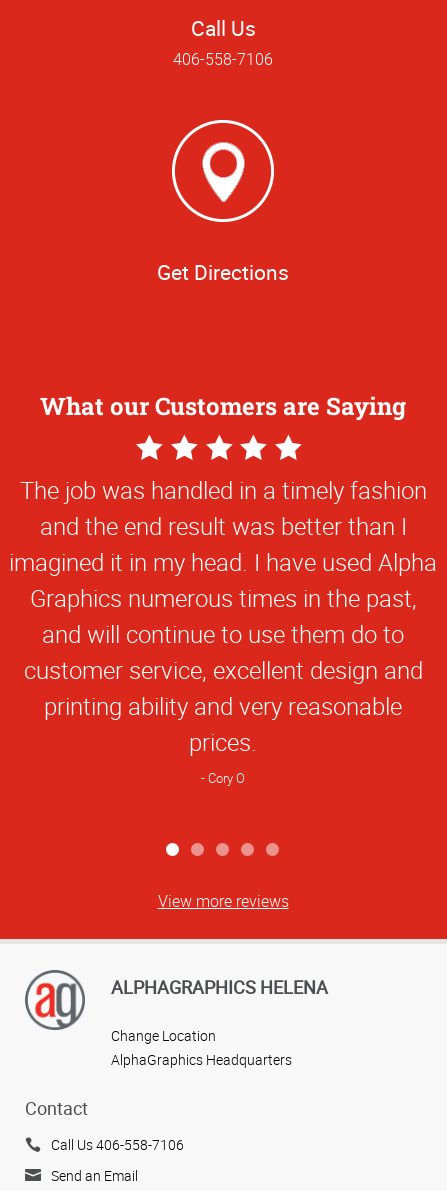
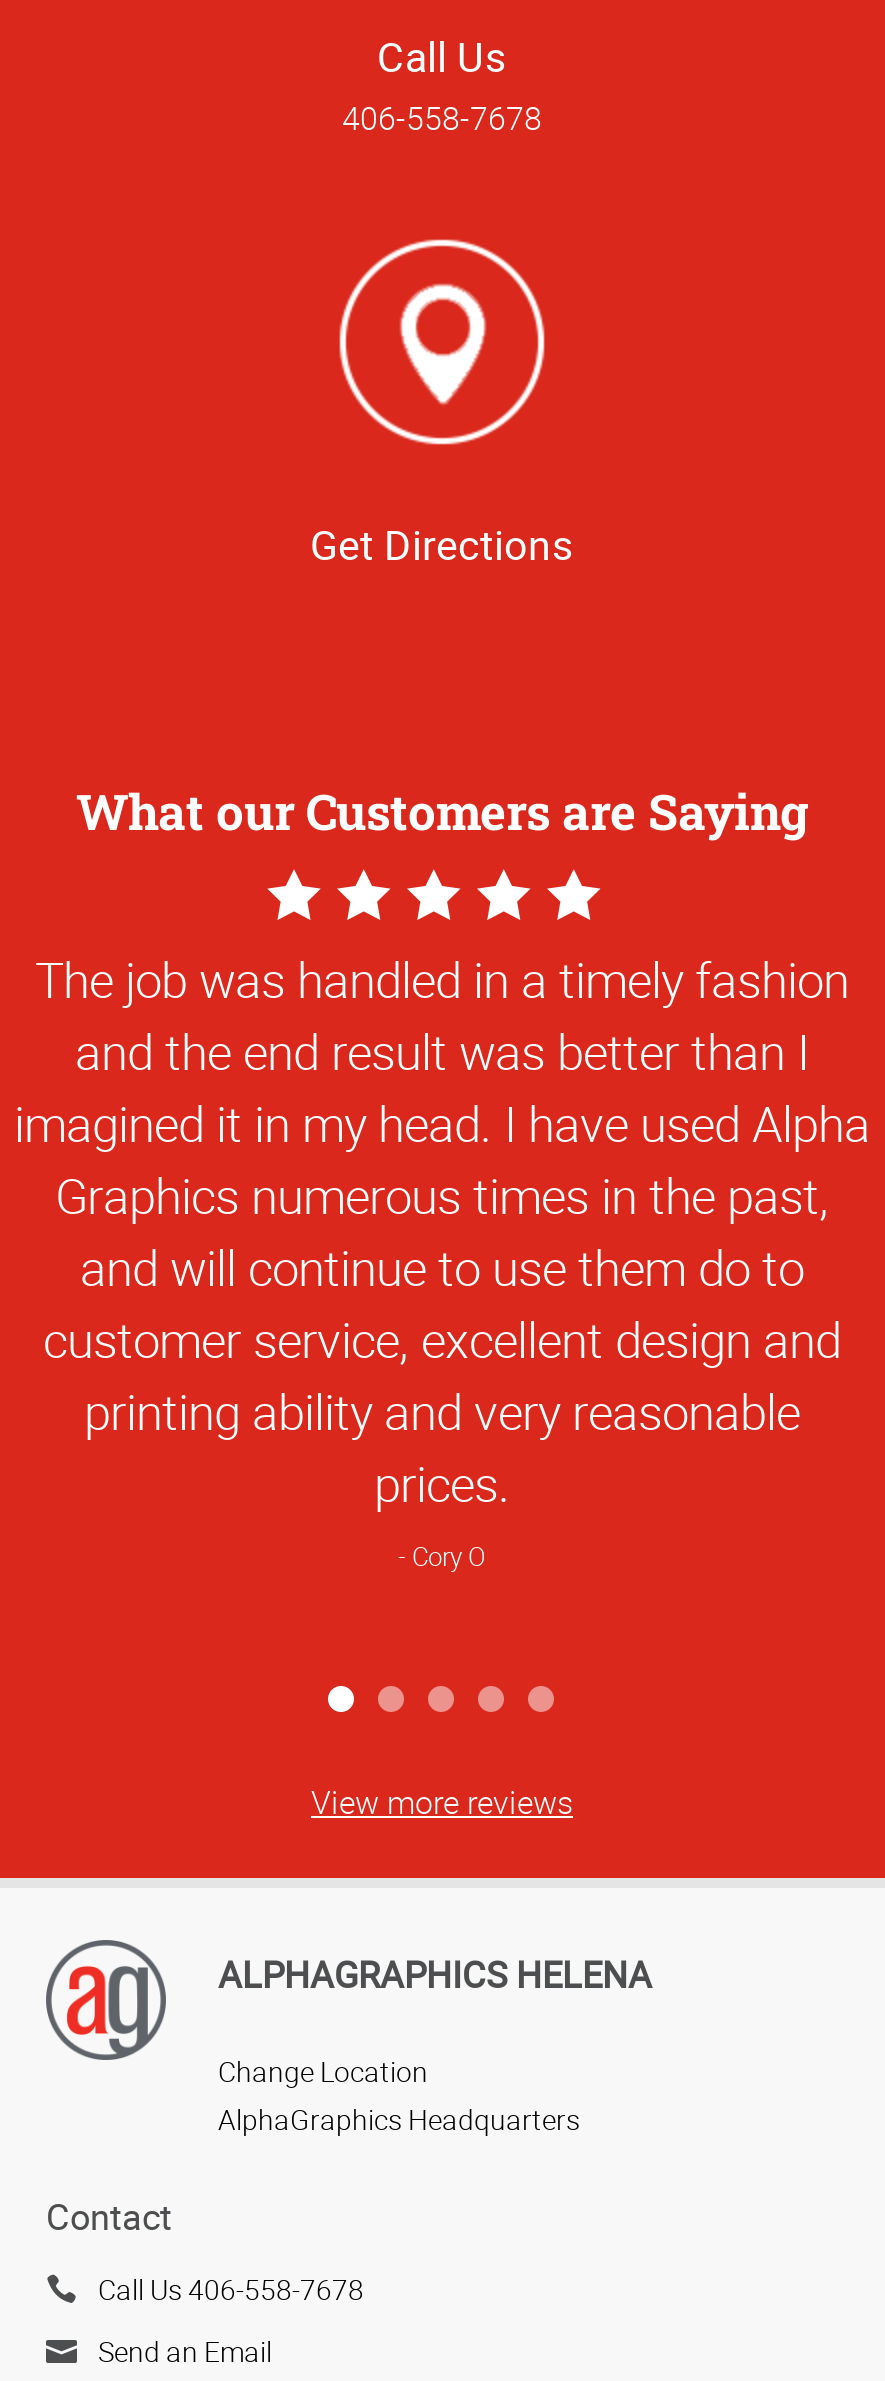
- 406-558-7106
+ 406-558-7678

- Call Us 406-558-7106
+ Call Us 406-558-7678
